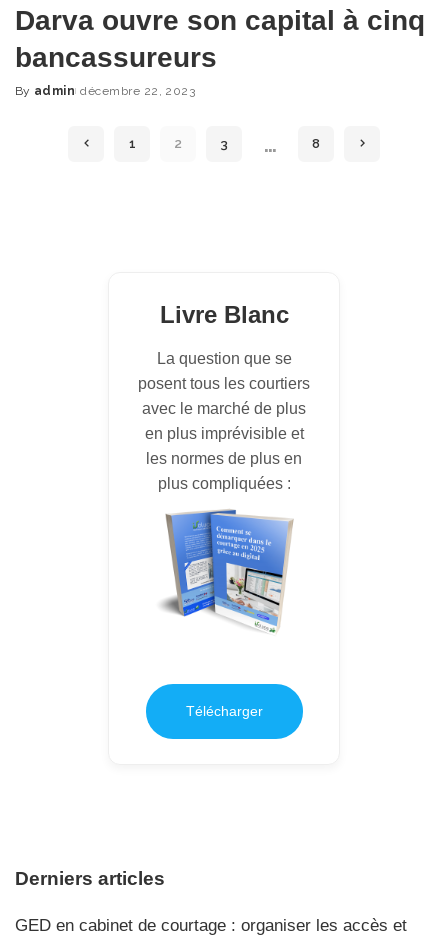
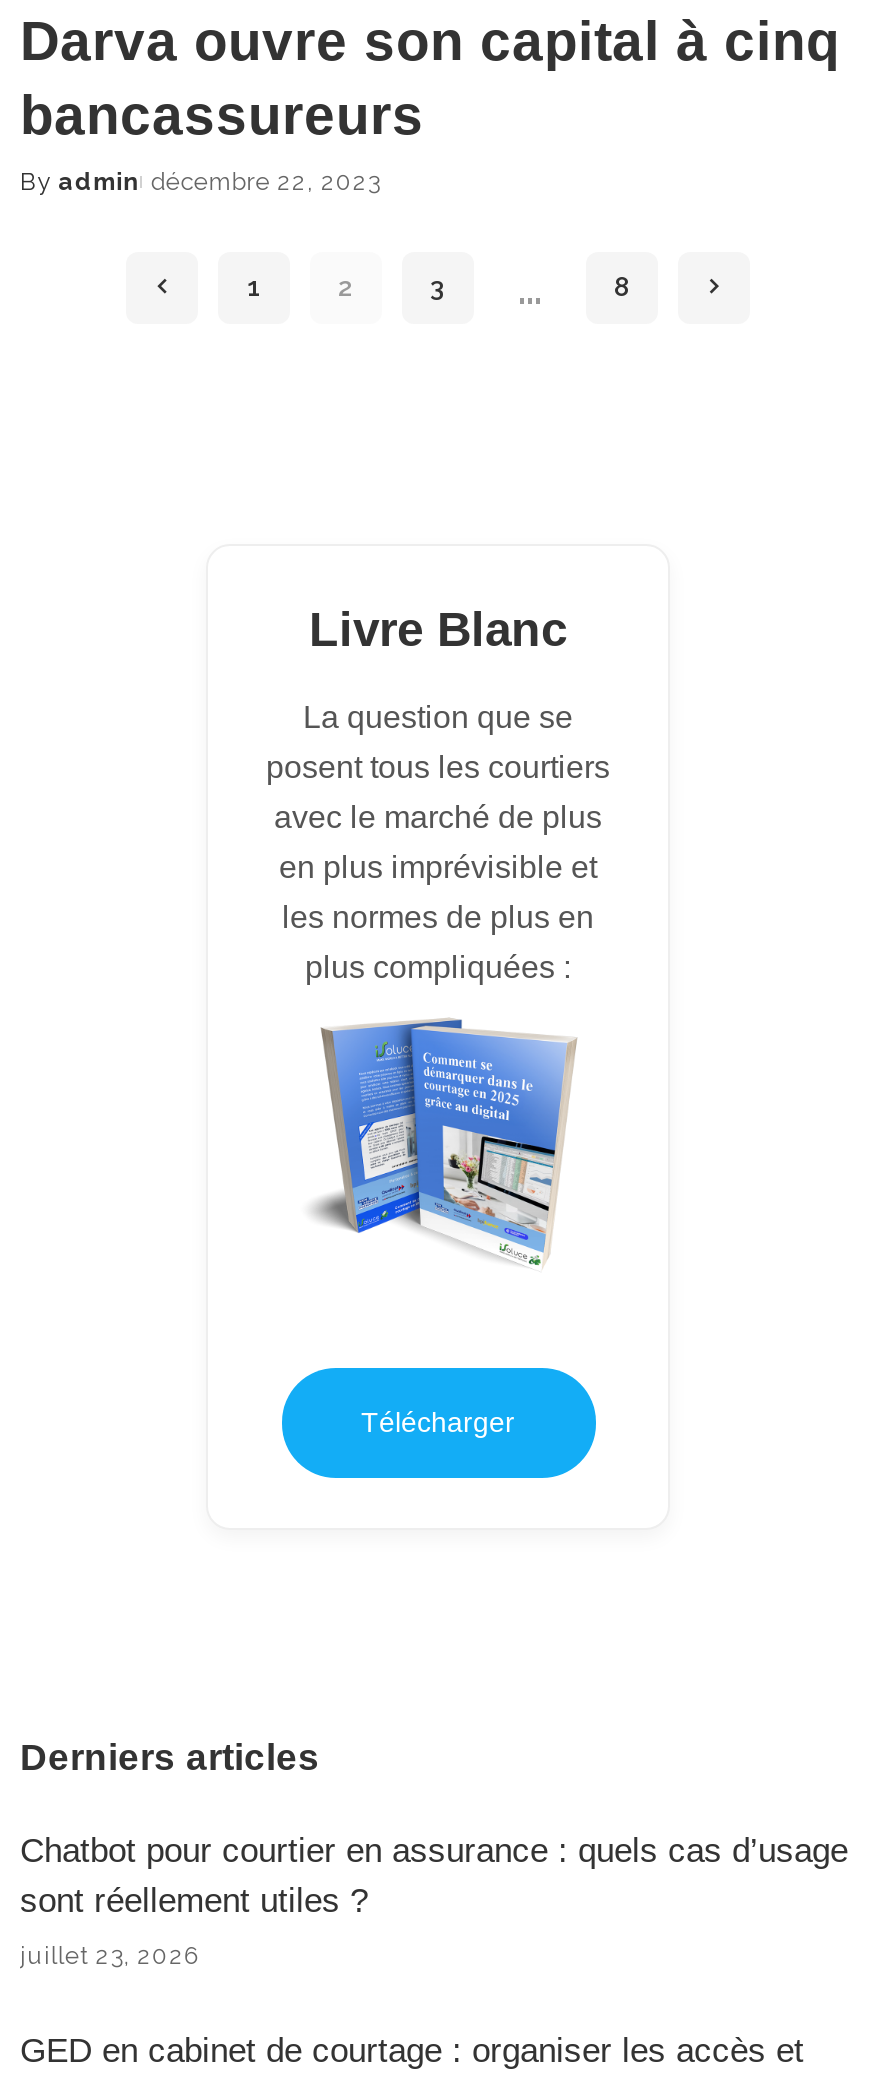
+ Chatbot pour courtier en assurance : quels cas d’usage
+ sont réellement utiles ?
+ juillet 23, 2026
